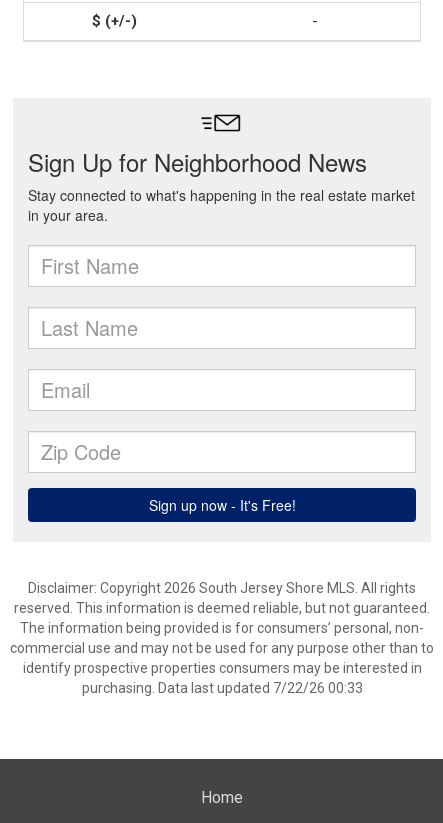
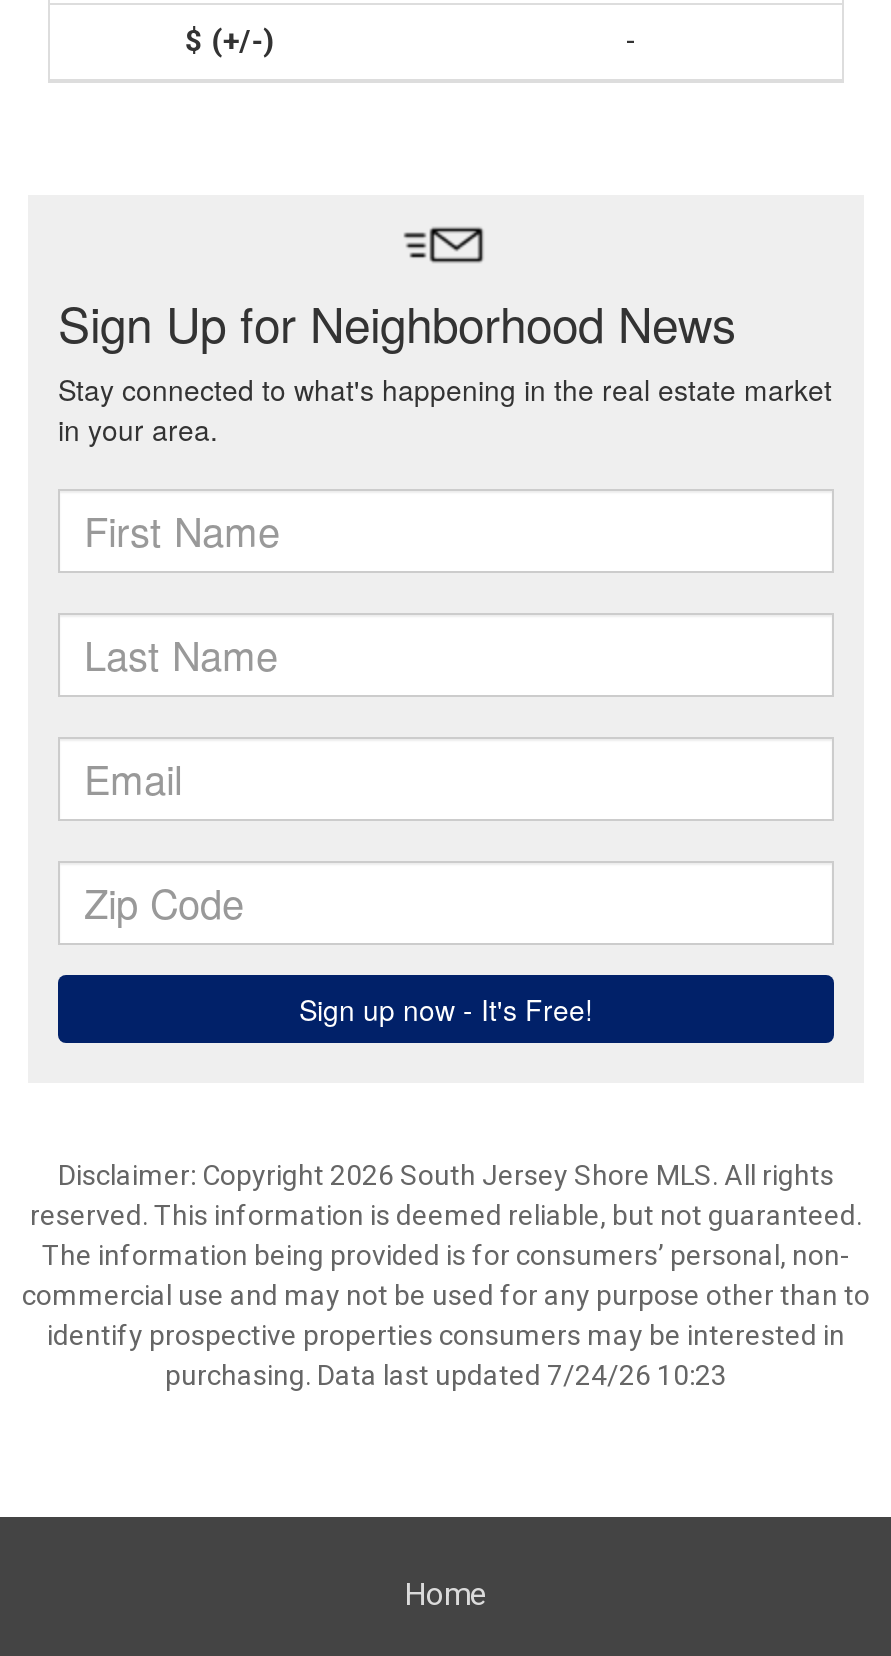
- purchasing. Data last updated 7/22/26 00:33
+ purchasing. Data last updated 7/24/26 10:23
